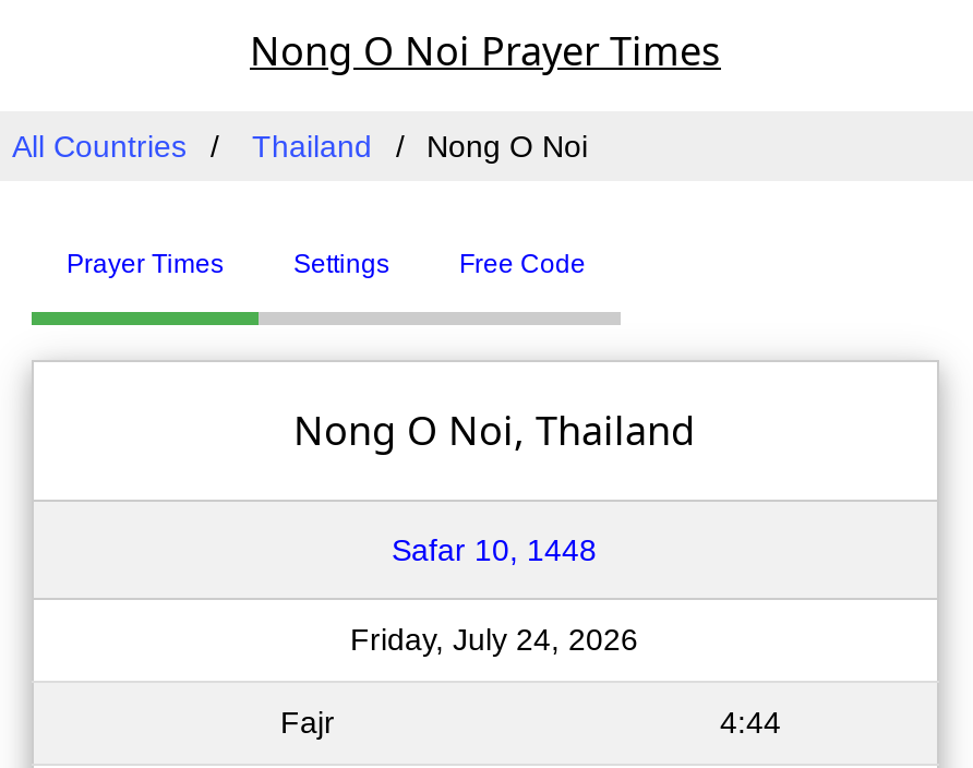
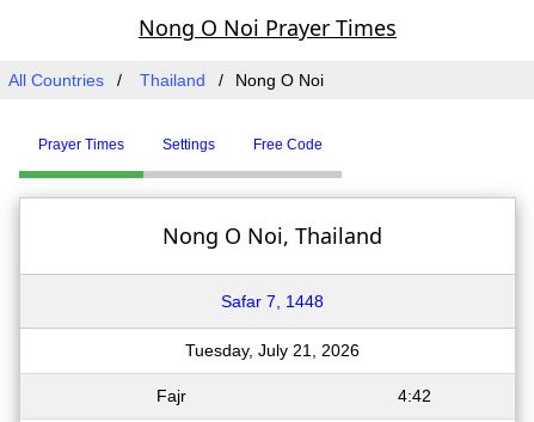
- Safar 10, 1448
+ Safar 7, 1448

- Friday, July 24, 2026
+ Tuesday, July 21, 2026

- 4:44
+ 4:42
